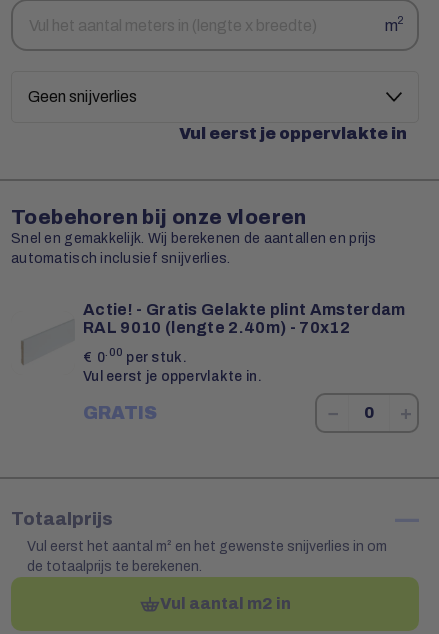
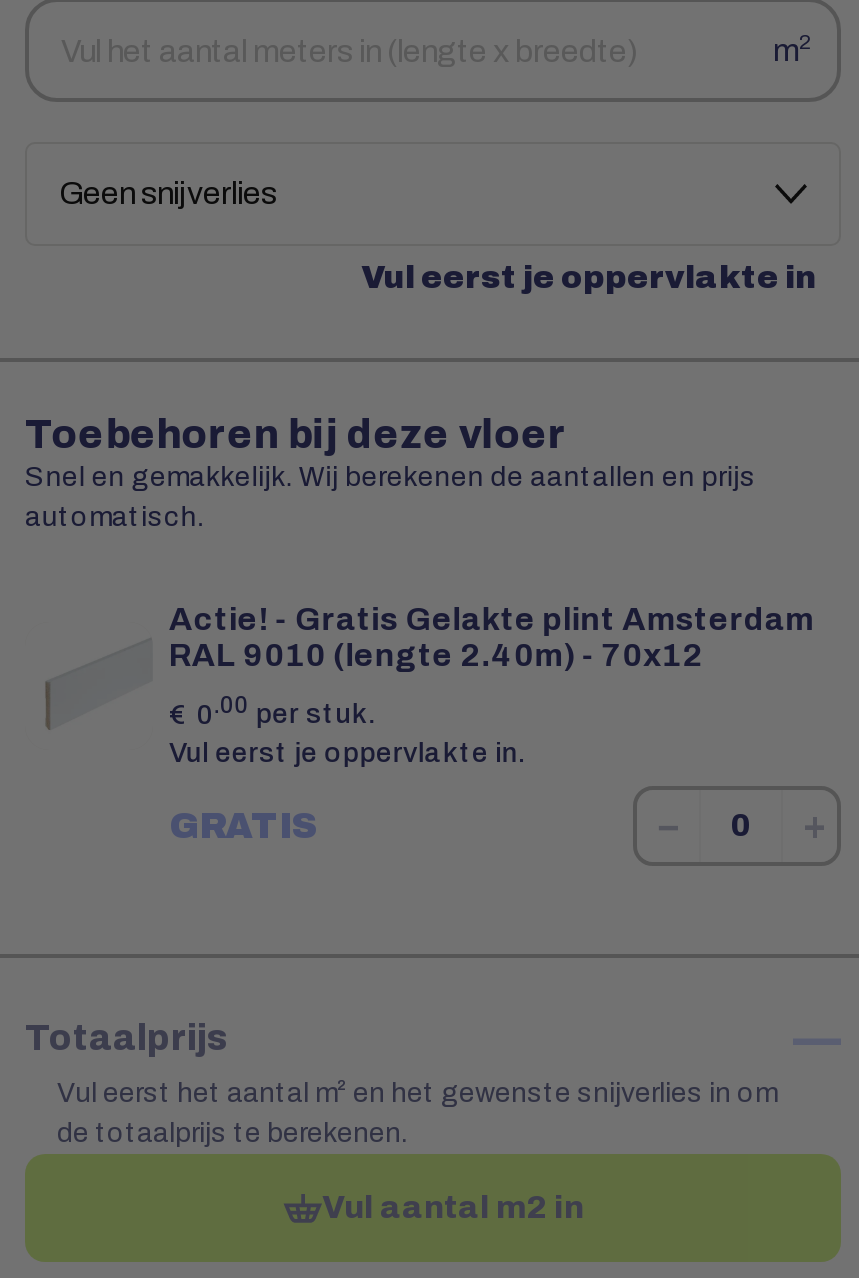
- Toebehoren bij onze vloeren
+ Toebehoren bij deze vloer

- automatisch inclusief snijverlies.
+ automatisch.
